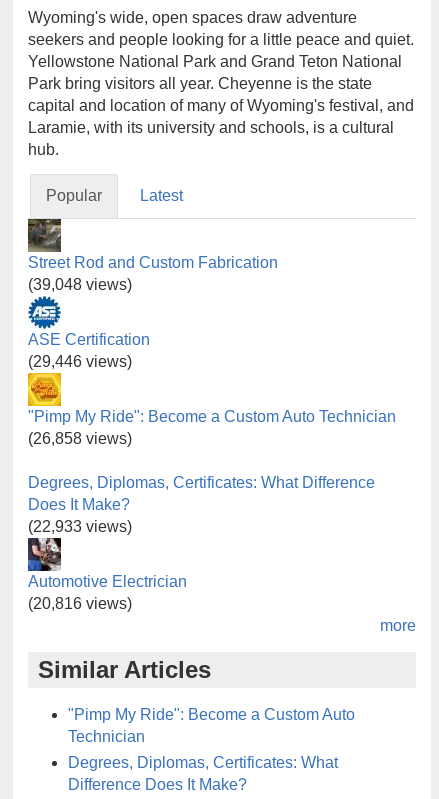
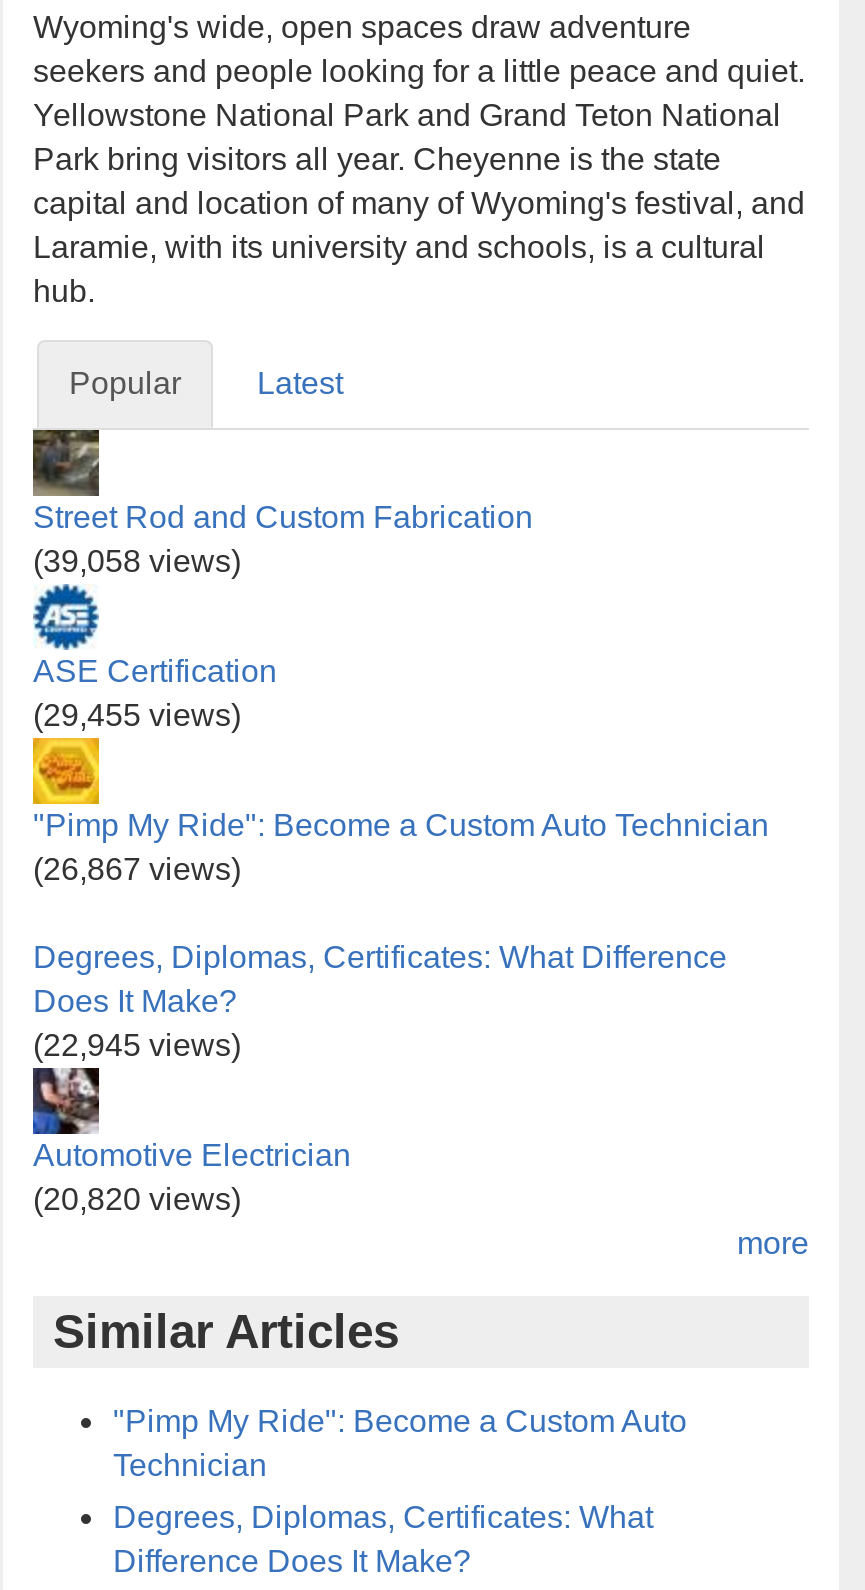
- (39,048 views)
+ (39,058 views)

- (29,446 views)
+ (29,455 views)

- (26,858 views)
+ (26,867 views)

- (22,933 views)
+ (22,945 views)

- (20,816 views)
+ (20,820 views)
